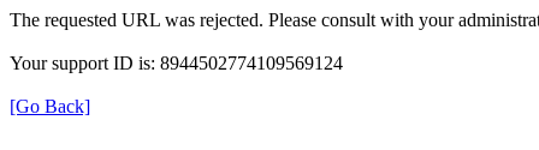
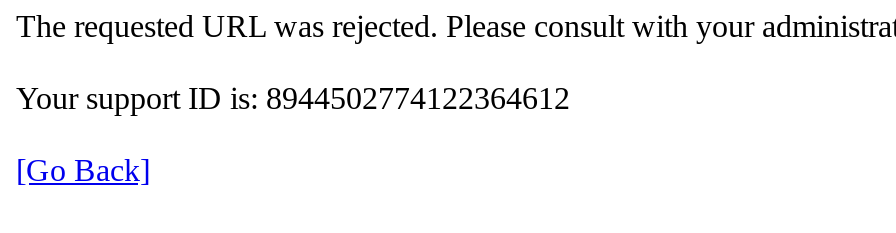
- Your support ID is: 8944502774109569124
+ Your support ID is: 8944502774122364612
